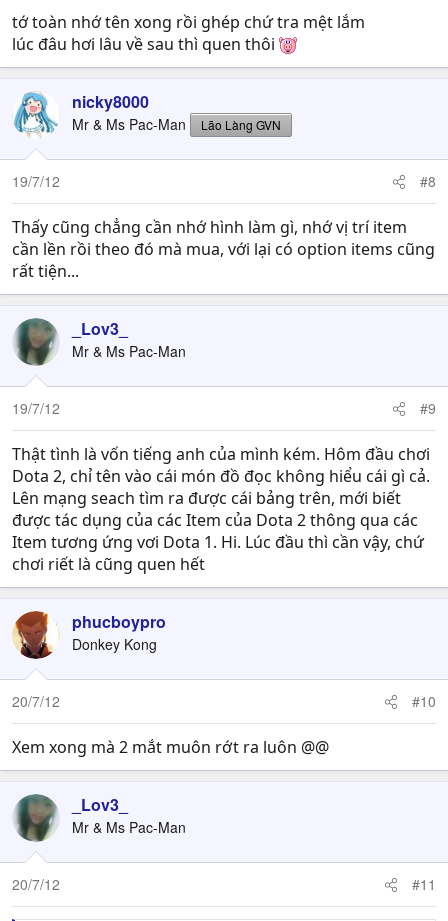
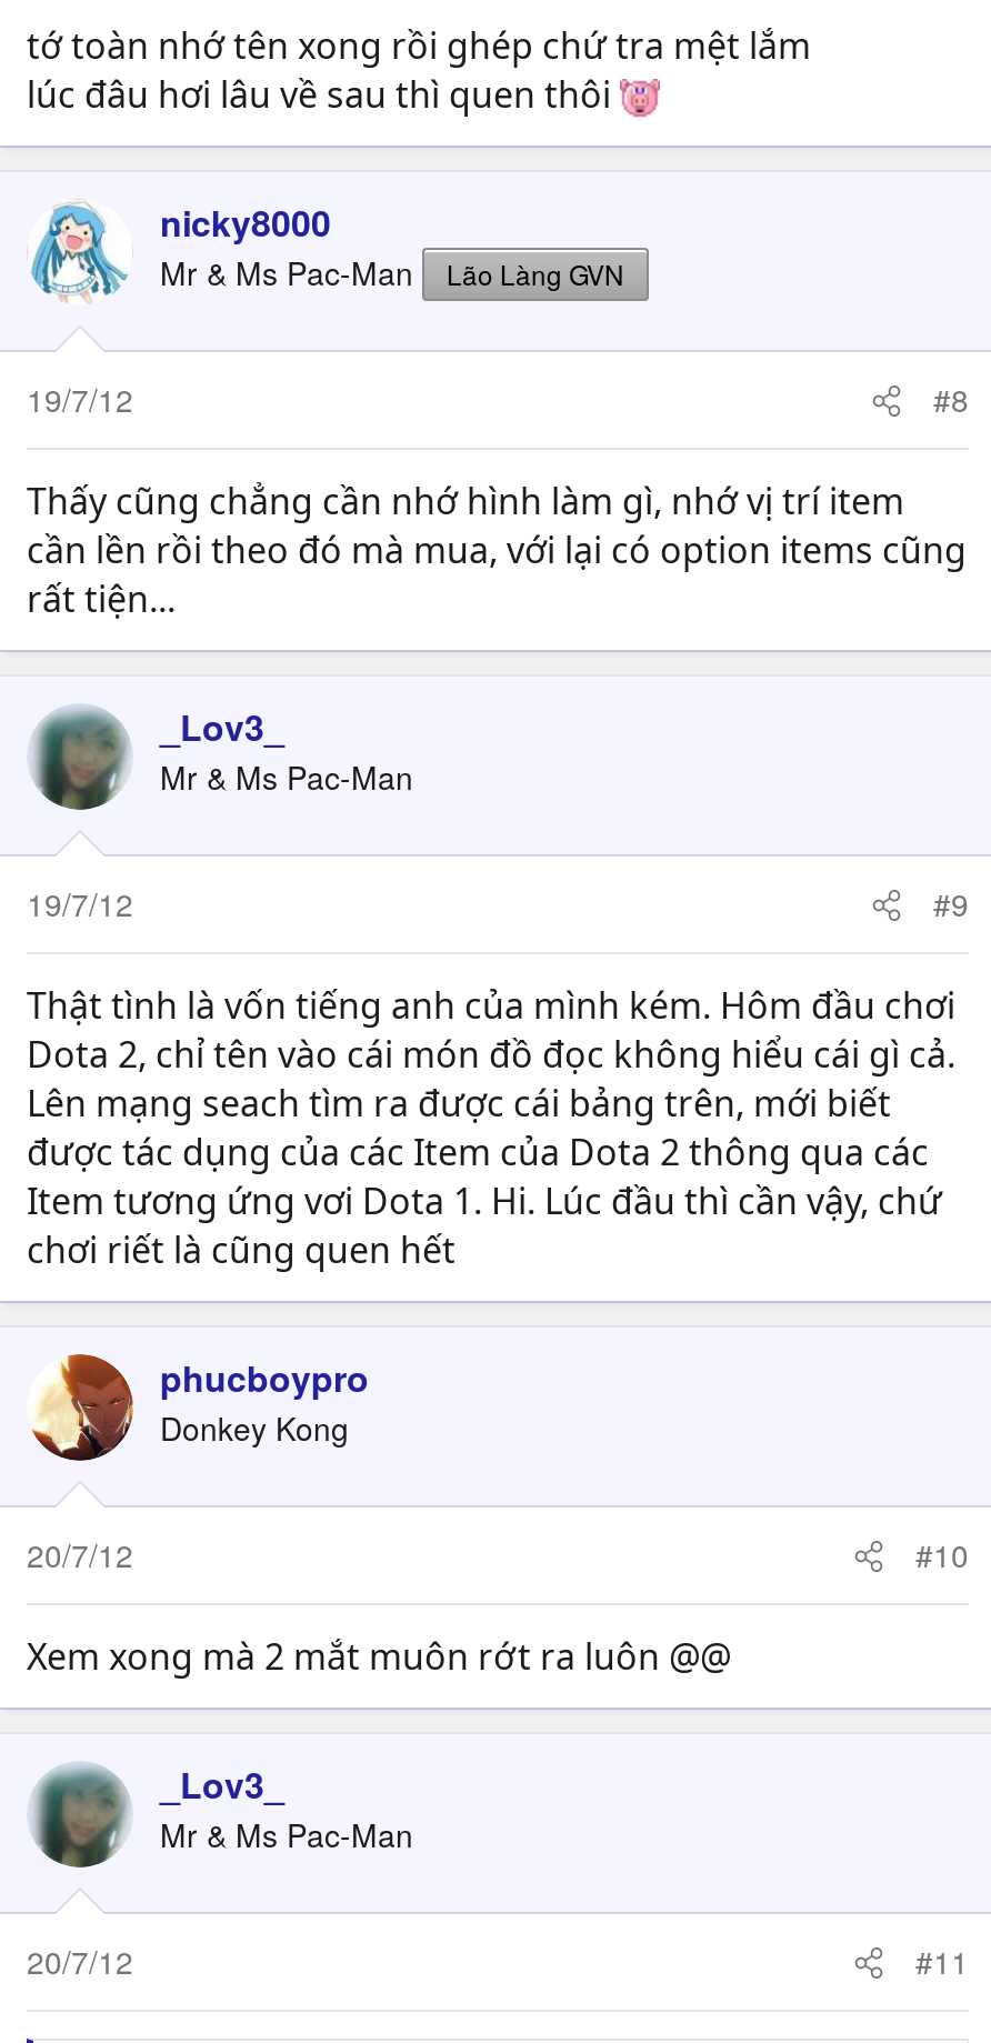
moved down: [image]

- [image]
+ [image]

moved up: [image]
